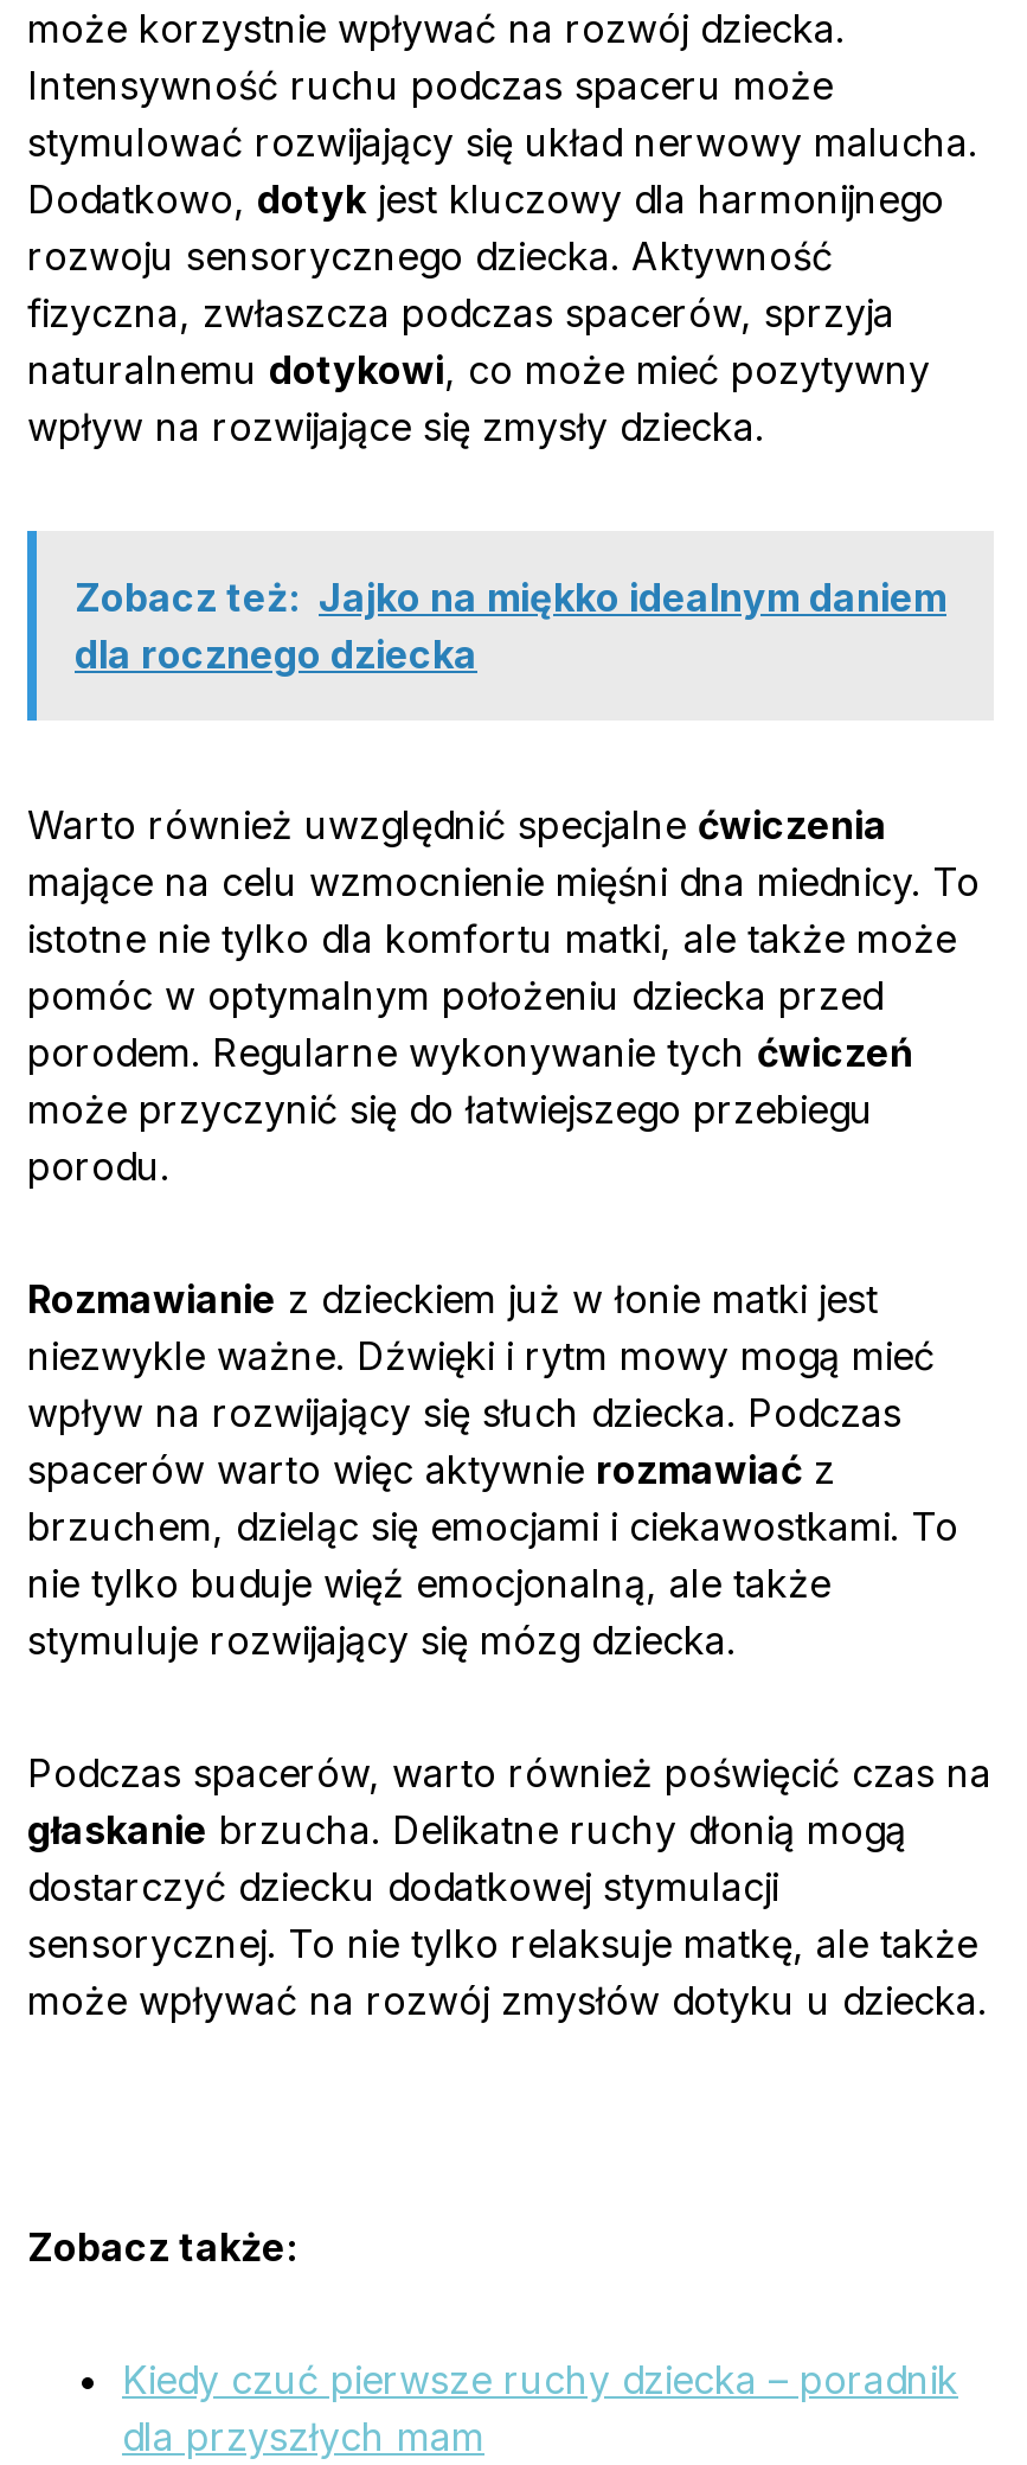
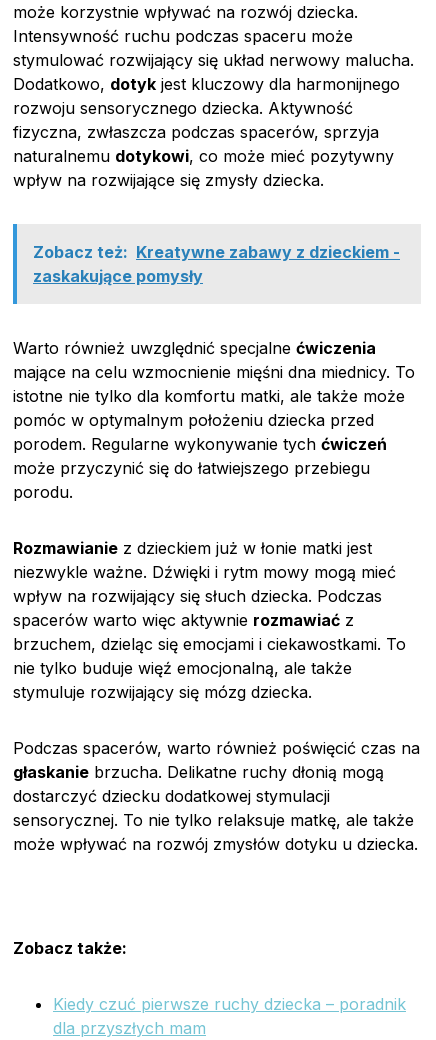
- Zobacz też: Jajko na miękko idealnym daniem
- dla rocznego dziecka
+ Zobacz też: Kreatywne zabawy z dzieckiem -
+ zaskakujące pomysły
